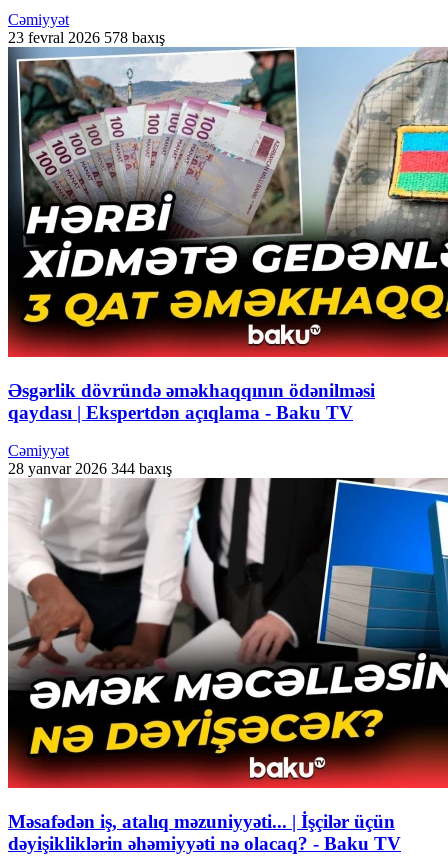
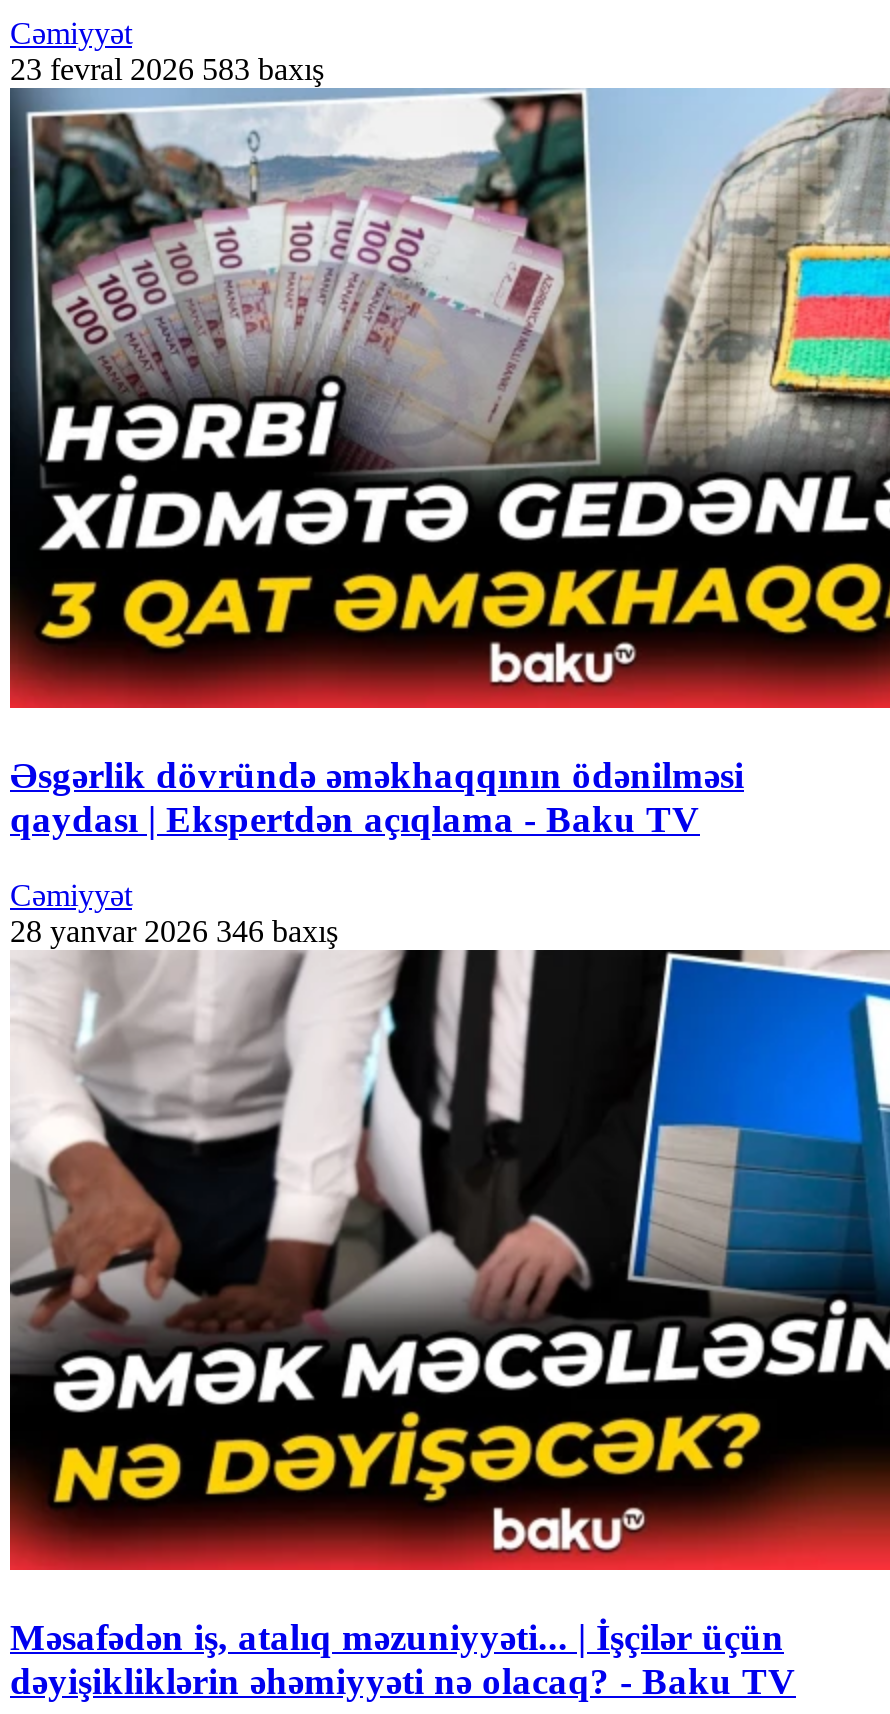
- 23 fevral 2026 578 baxış
+ 23 fevral 2026 583 baxış

- 28 yanvar 2026 344 baxış
+ 28 yanvar 2026 346 baxış
